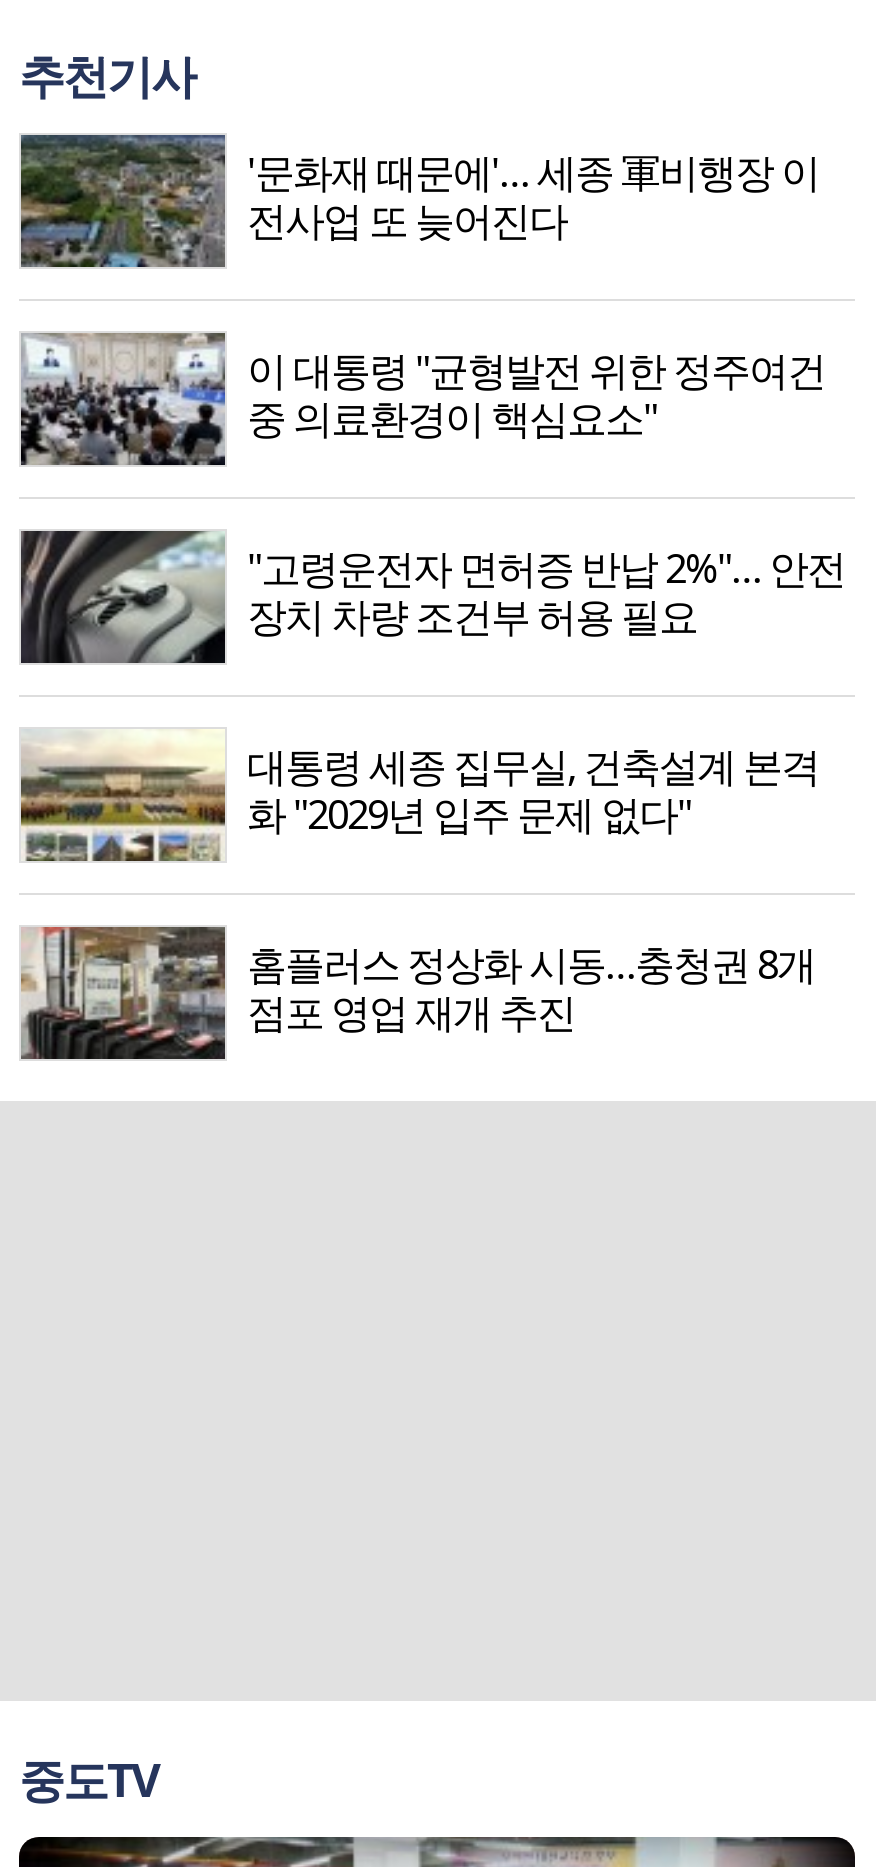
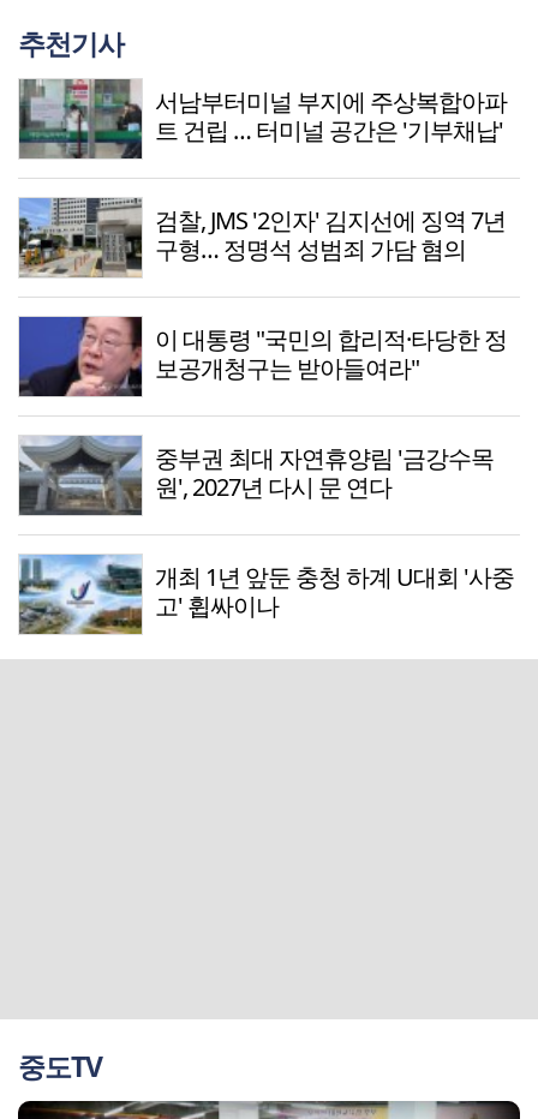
- [image]
- '문화재 때문에'… 세종 軍비행장 이
- 전사업 또 늦어진다
+ [image]
+ 서남부터미널 부지에 주상복합아파
+ 트 건립 … 터미널 공간은 '기부채납'

- [image]
- 이 대통령 "균형발전 위한 정주여건
- 중 의료환경이 핵심요소"
+ [image]
+ 검찰, JMS '2인자' 김지선에 징역 7년
+ 구형… 정명석 성범죄 가담 혐의

- [image]
- "고령운전자 면허증 반납 2%"… 안전
- 장치 차량 조건부 허용 필요
+ [image]
+ 이 대통령 "국민의 합리적·타당한 정
+ 보공개청구는 받아들여라"

- [image]
- 대통령 세종 집무실, 건축설계 본격
- 화 "2029년 입주 문제 없다"
+ [image]
+ 중부권 최대 자연휴양림 '금강수목
+ 원', 2027년 다시 문 연다

- [image]
- 홈플러스 정상화 시동…충청권 8개
- 점포 영업 재개 추진
+ [image]
+ 개최 1년 앞둔 충청 하계 U대회 '사중
+ 고' 휩싸이나
